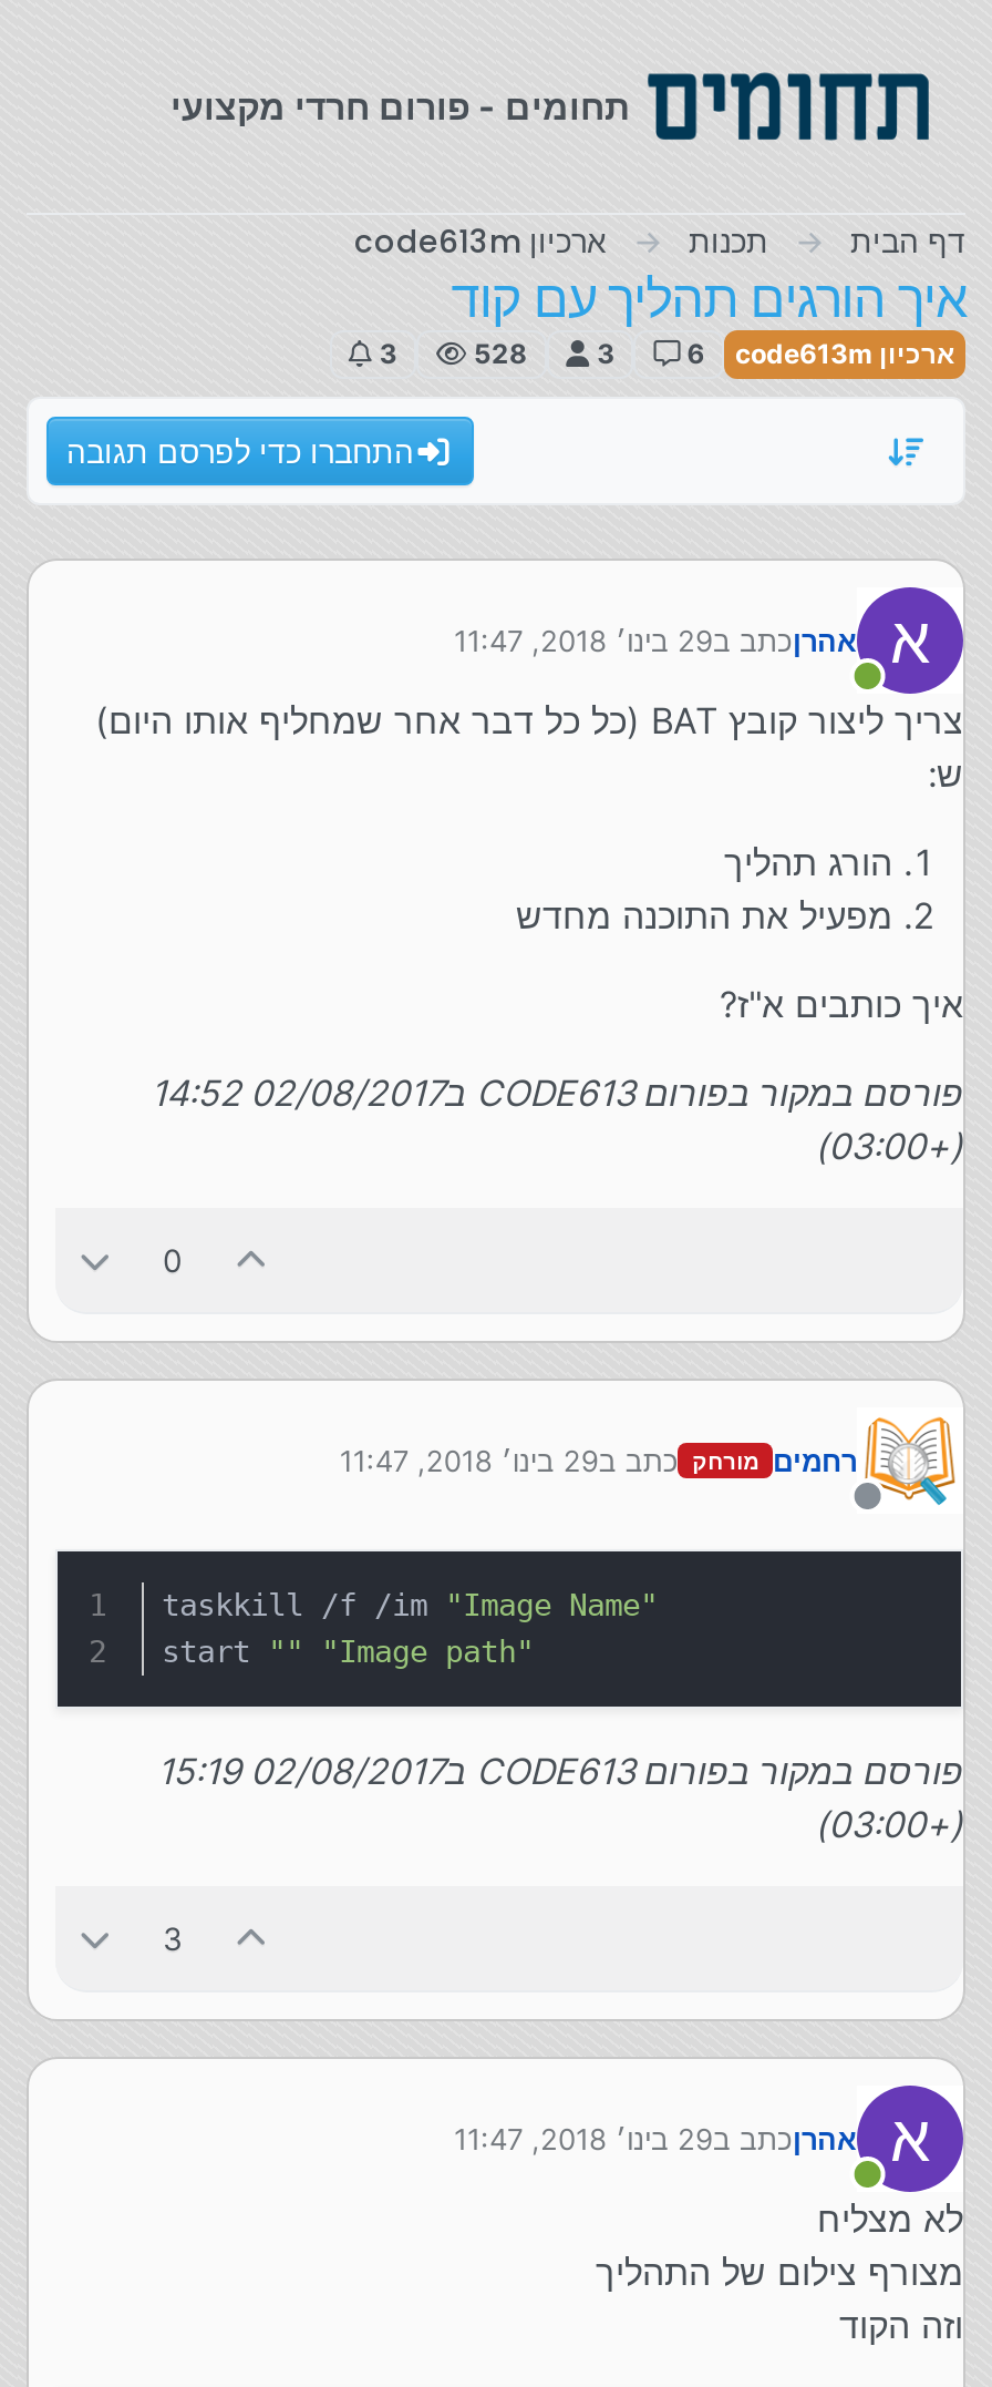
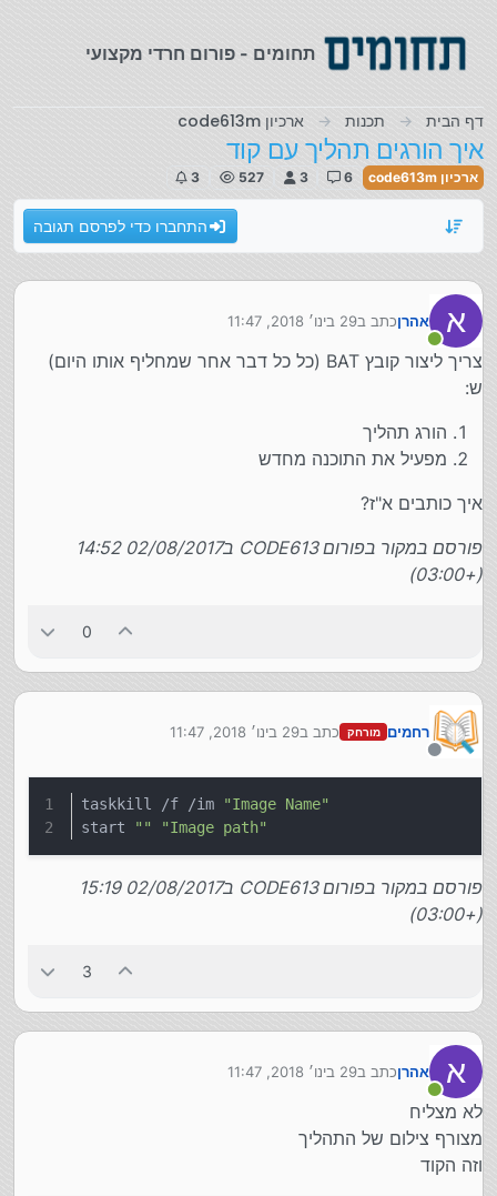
- 528
+ 527
